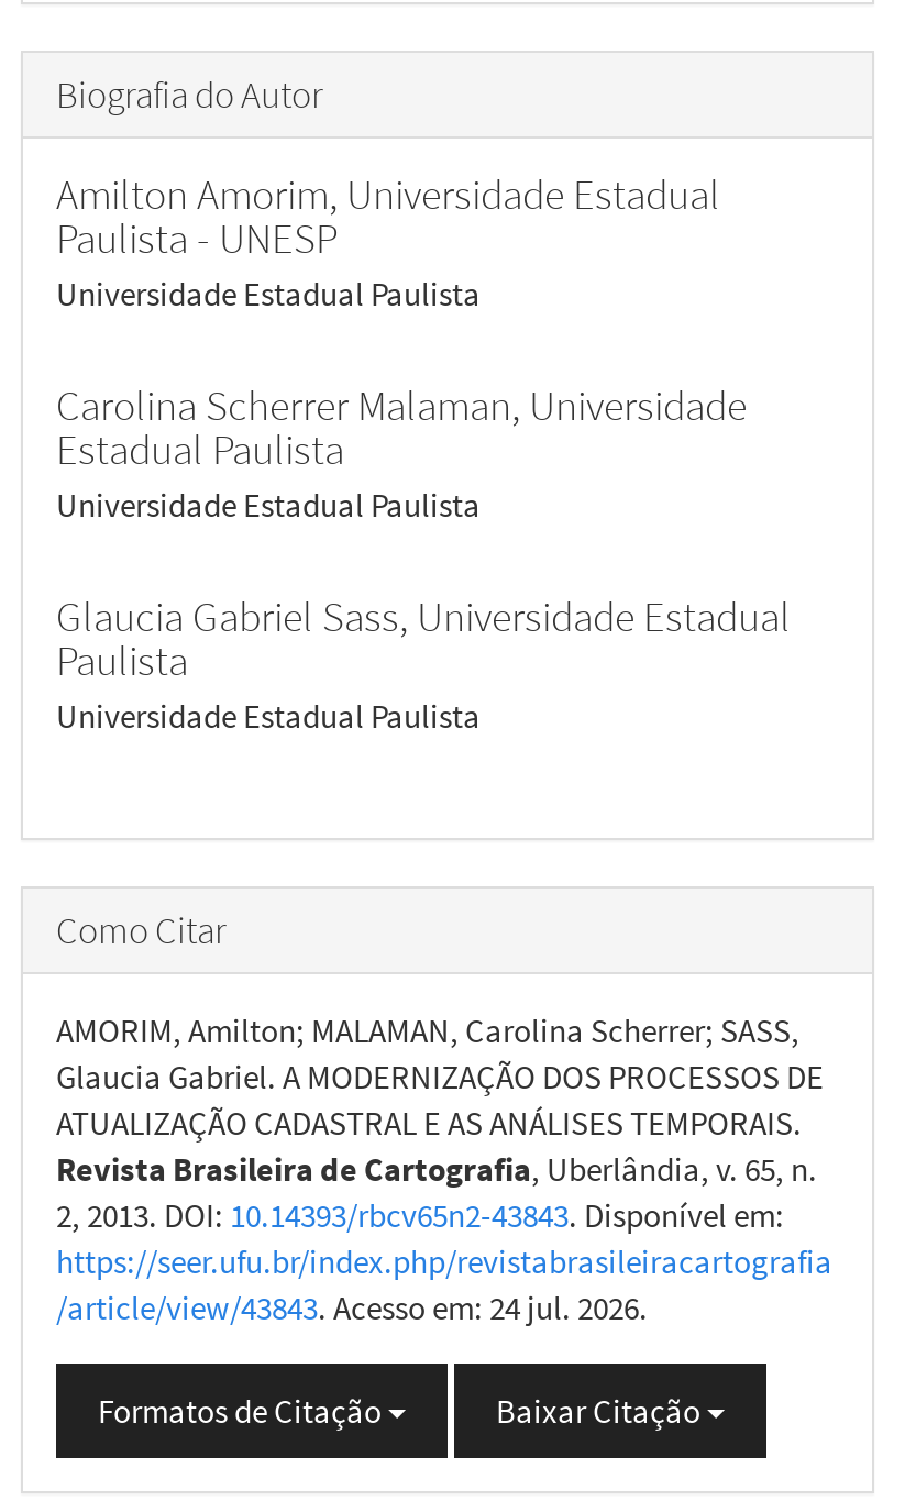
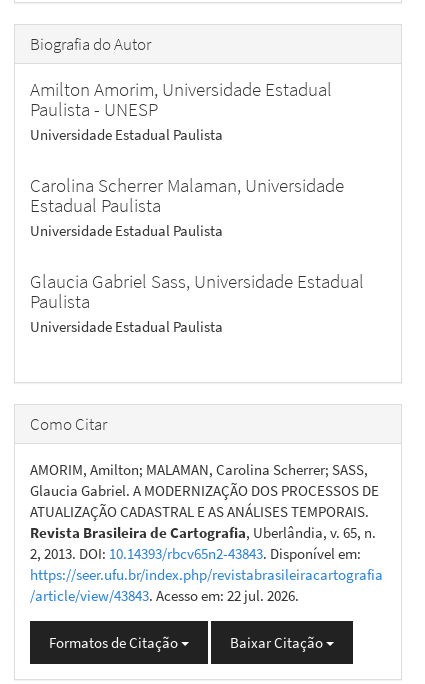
- /article/view/43843. Acesso em: 24 jul. 2026.
+ /article/view/43843. Acesso em: 22 jul. 2026.
